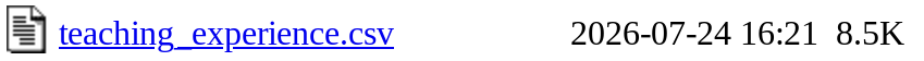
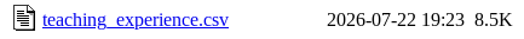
- 2026-07-24 16:21 8.5K
+ 2026-07-22 19:23 8.5K
